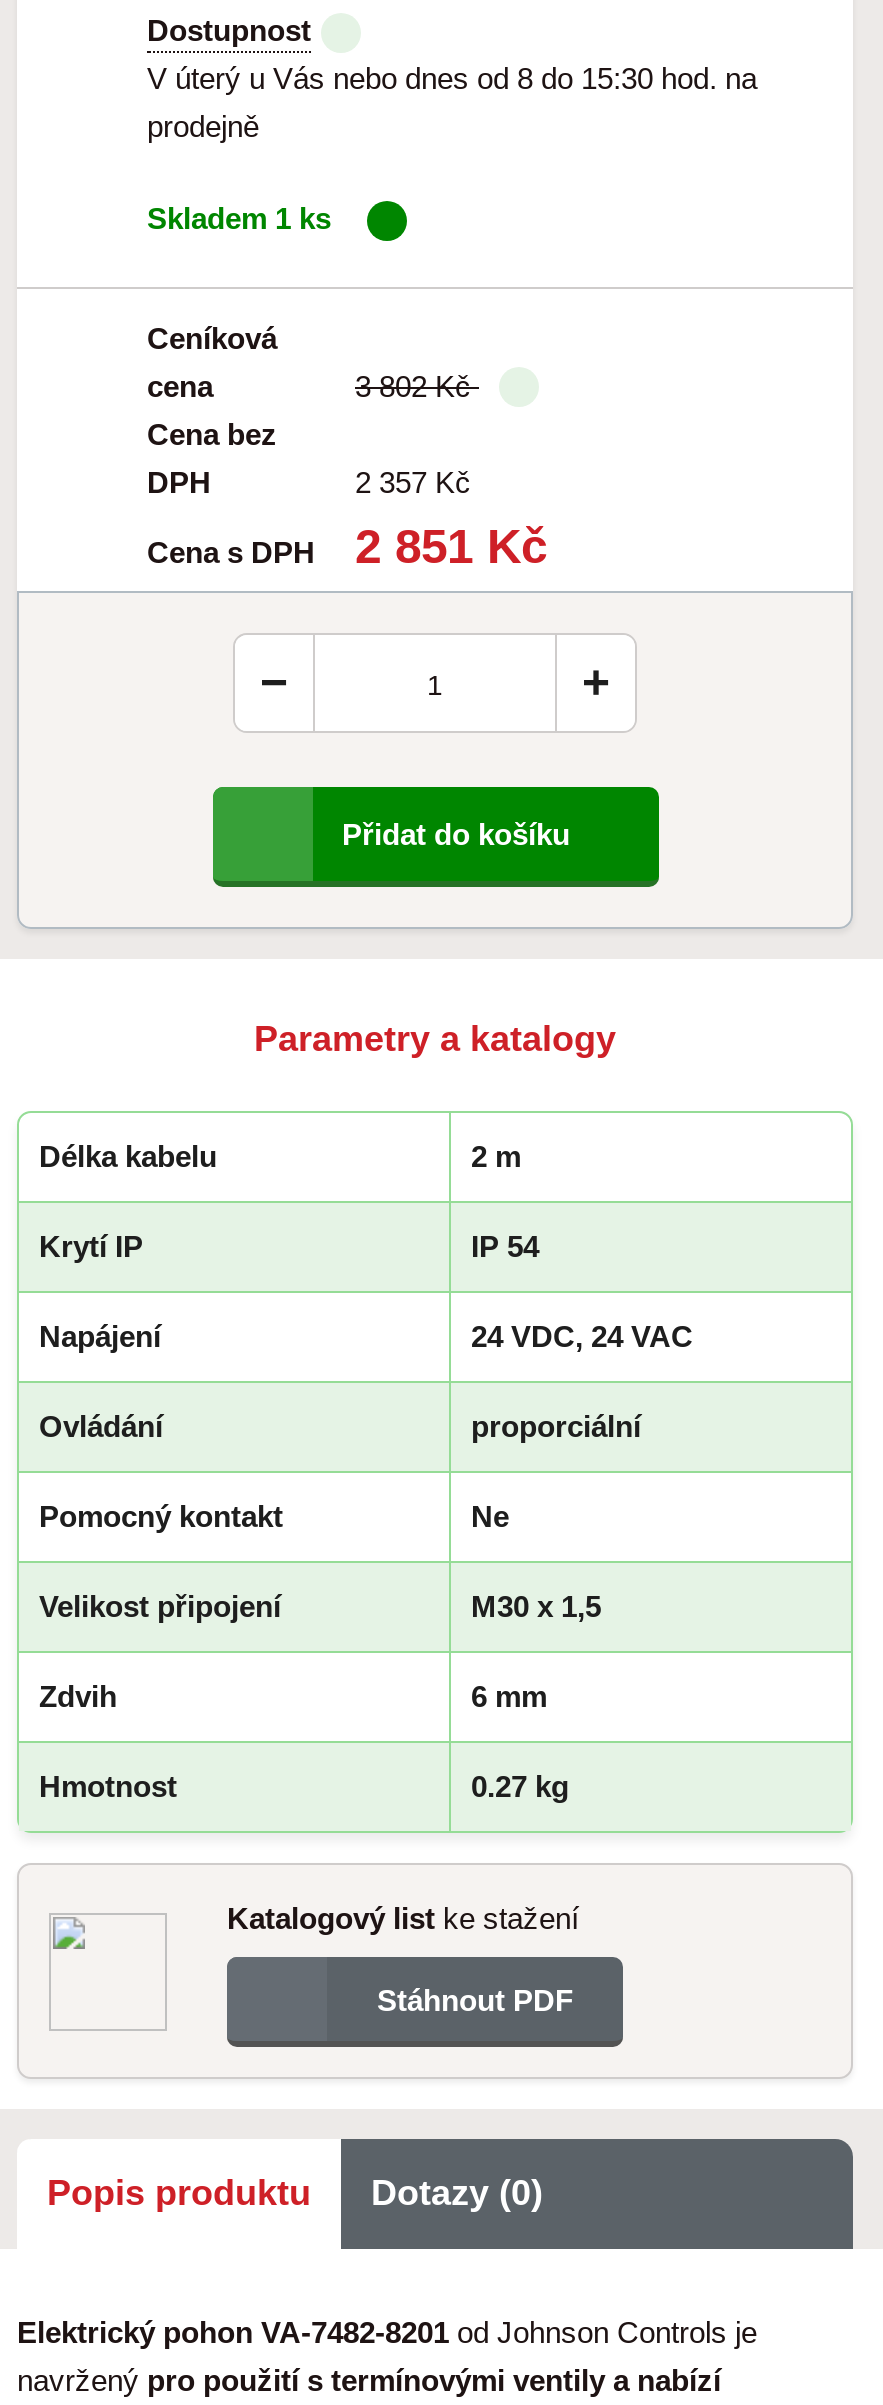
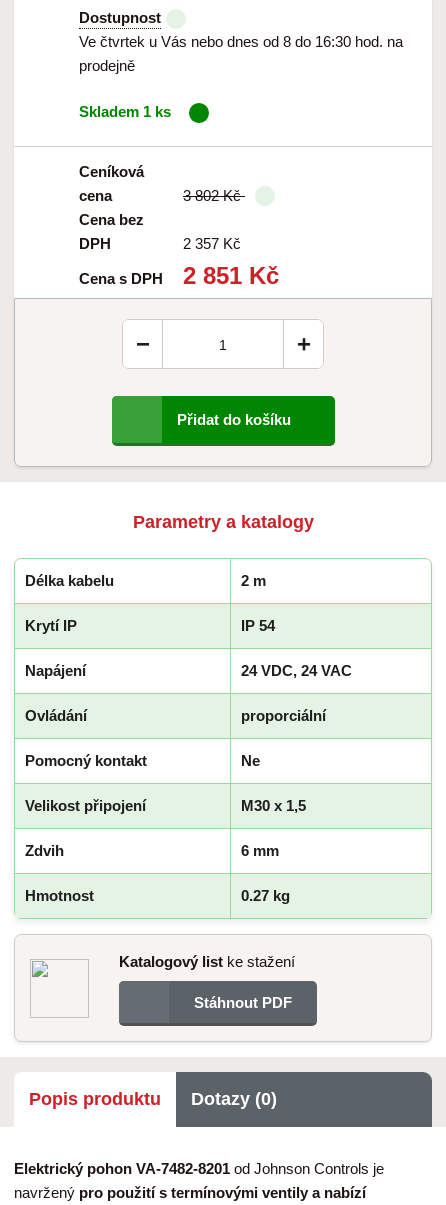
- V úterý u Vás nebo dnes od 8 do 15:30 hod. na
+ Ve čtvrtek u Vás nebo dnes od 8 do 16:30 hod. na
